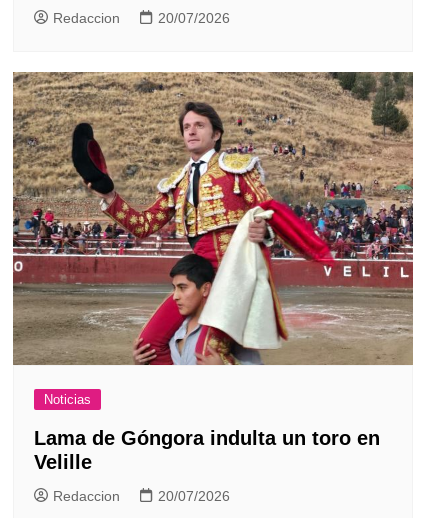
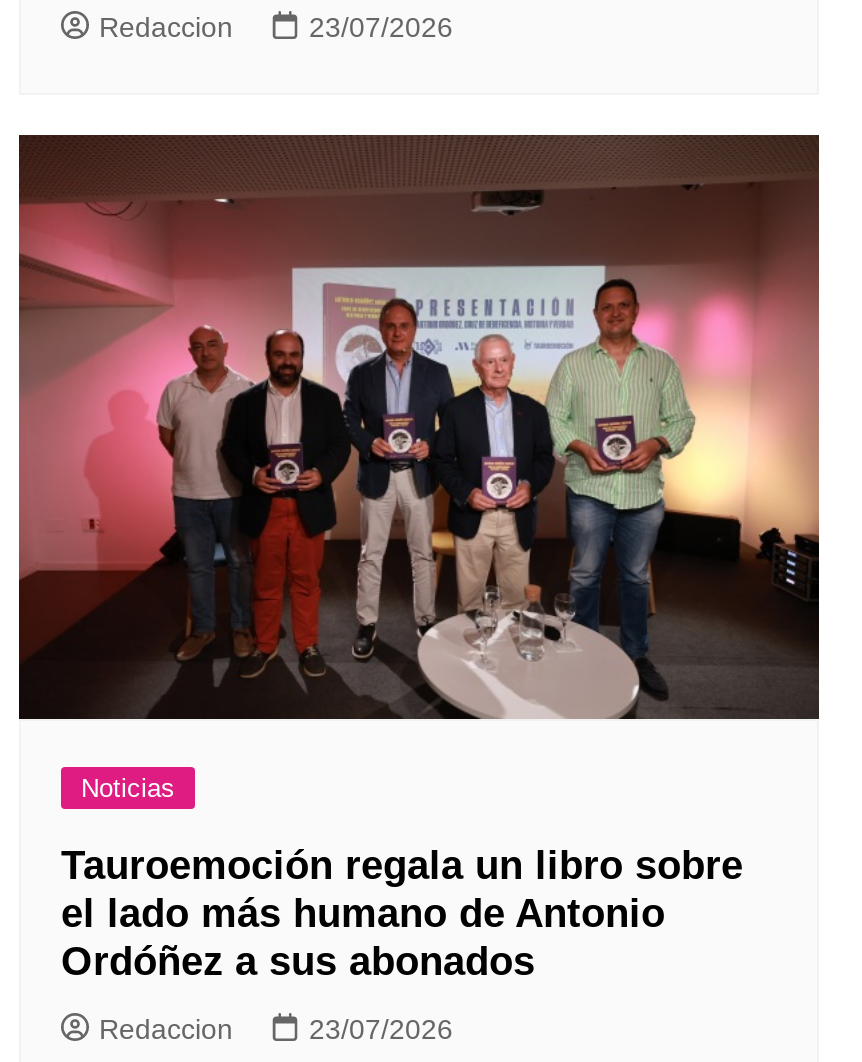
- 20/07/2026
+ 23/07/2026

- [image]
+ [image]

- Lama de Góngora indulta un toro en
- Velille
+ Tauroemoción regala un libro sobre
+ el lado más humano de Antonio
+ Ordóñez a sus abonados

- 20/07/2026
+ 23/07/2026
